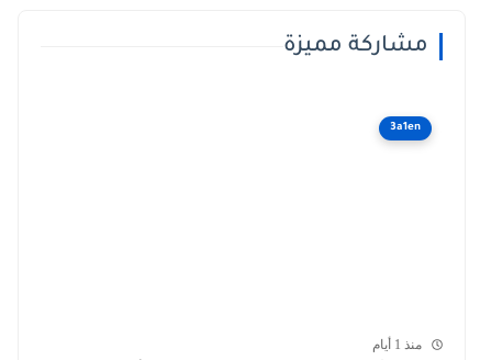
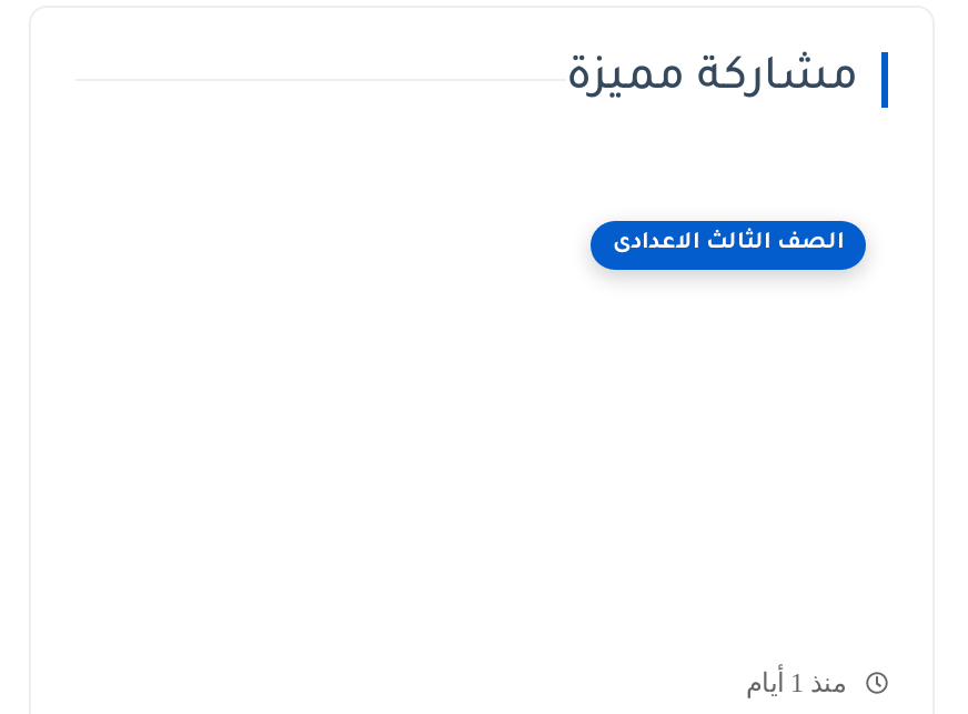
- 3a1en
+ الصف الثالث الاعدادى
